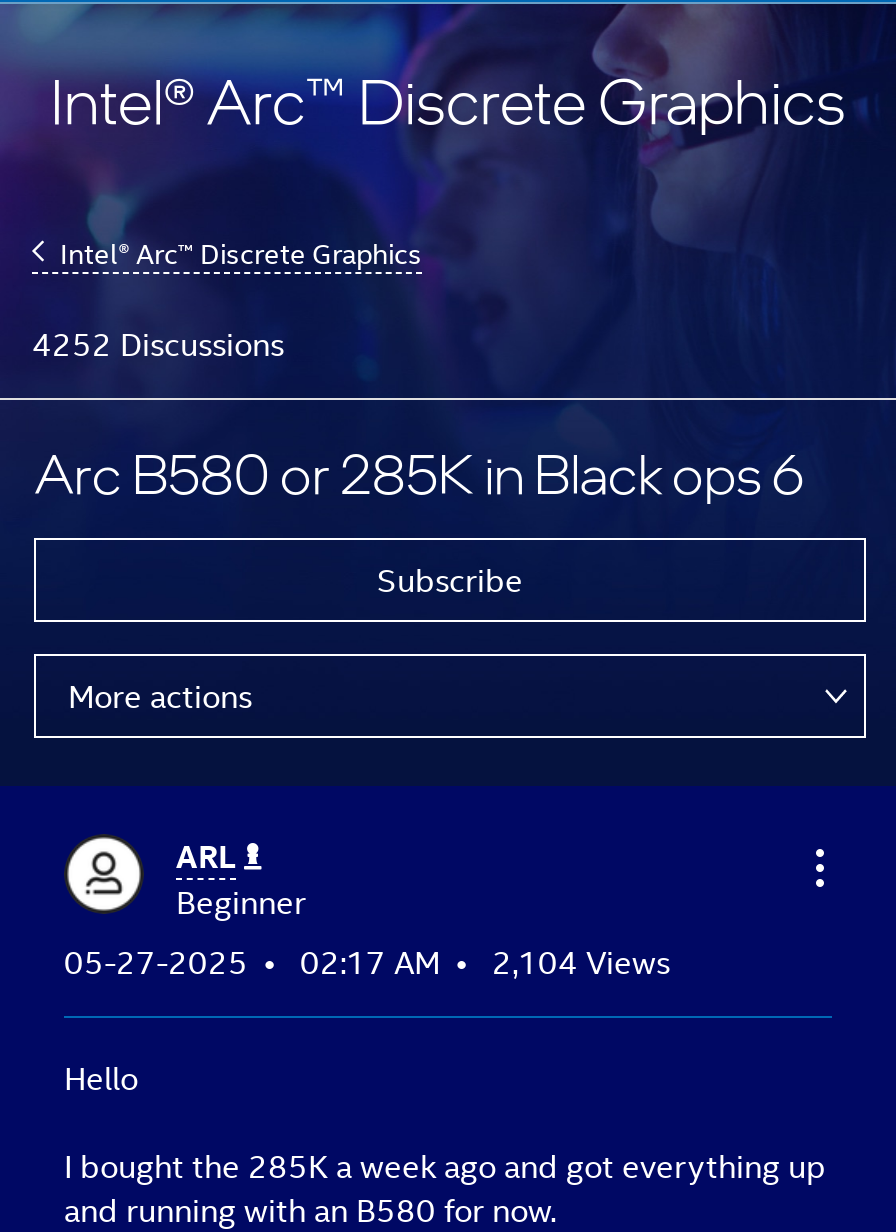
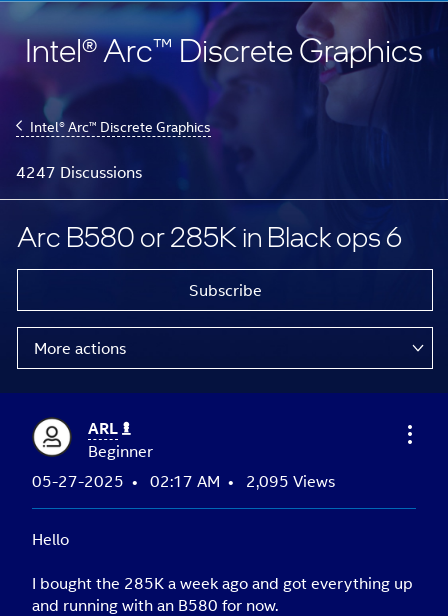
- 4252 Discussions
+ 4247 Discussions

- 05-27-2025 02:17 AM 2,104 Views
+ 05-27-2025 02:17 AM 2,095 Views
